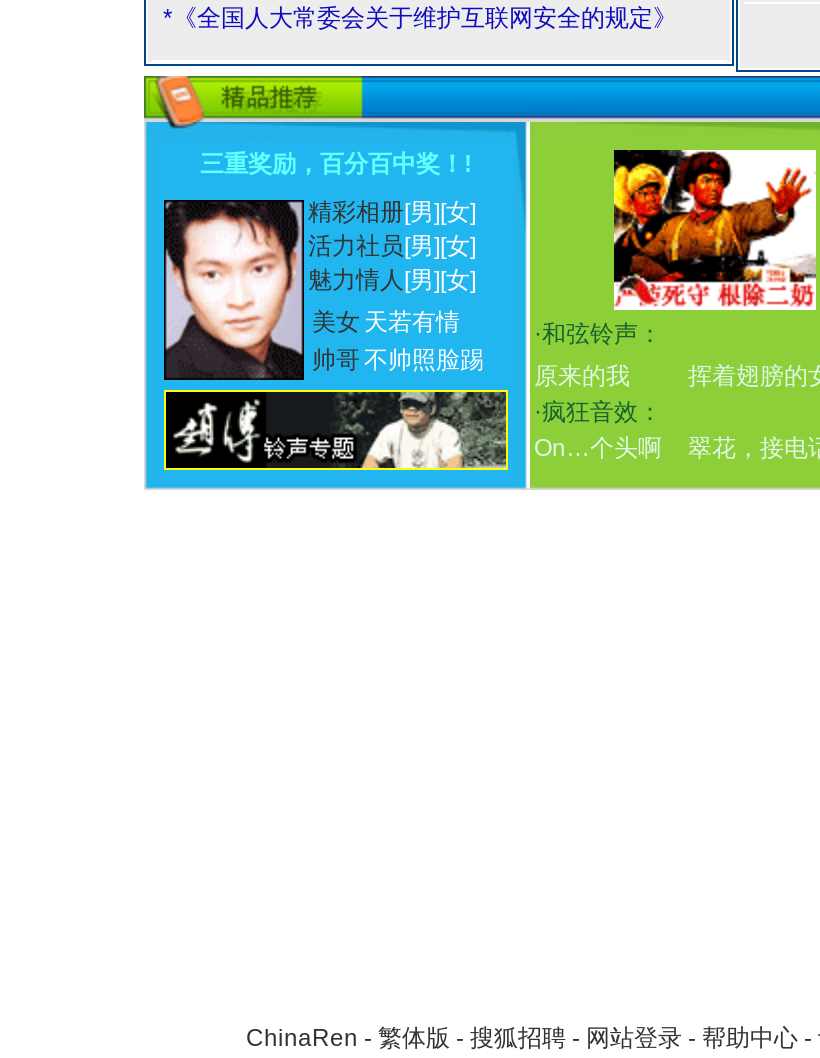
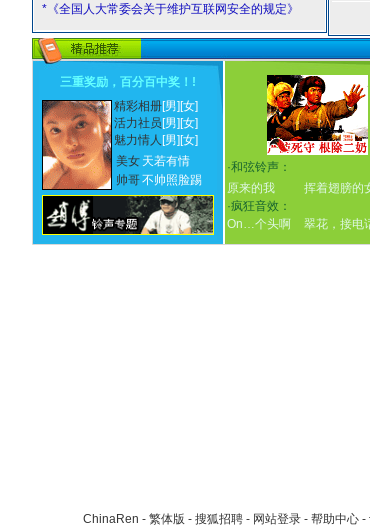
- [image]
+ [image]
